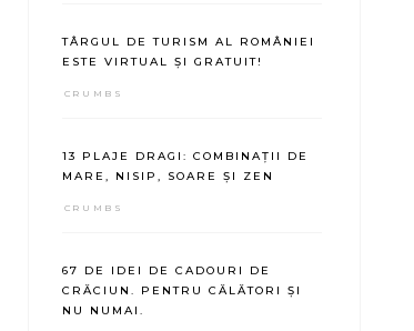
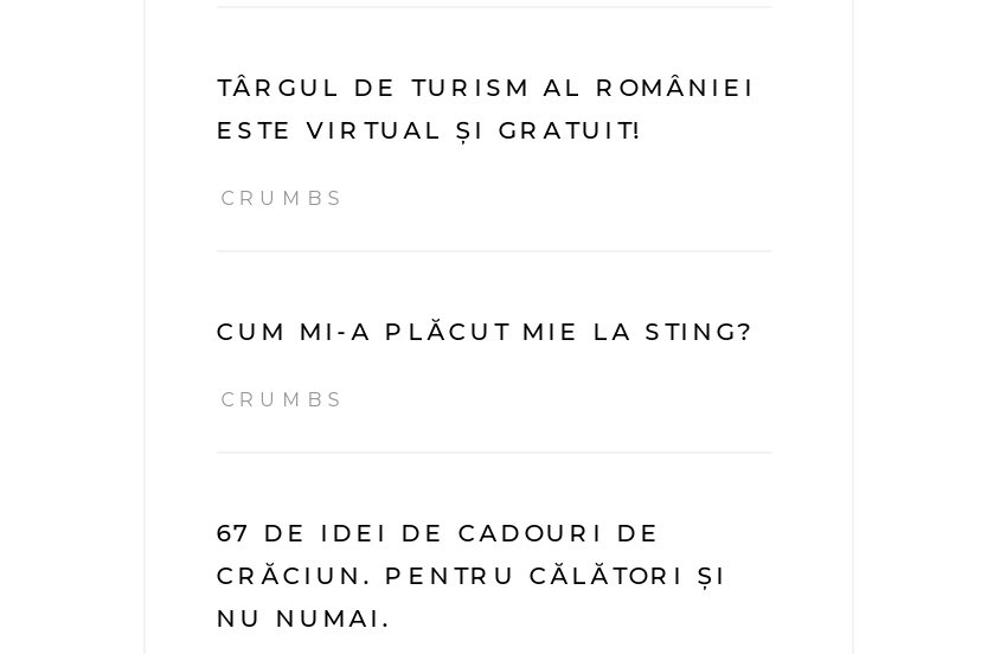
- 13 PLAJE DRAGI: COMBINAȚII DE
- MARE, NISIP, SOARE ȘI ZEN
+ CUM MI-A PLĂCUT MIE LA STING?
